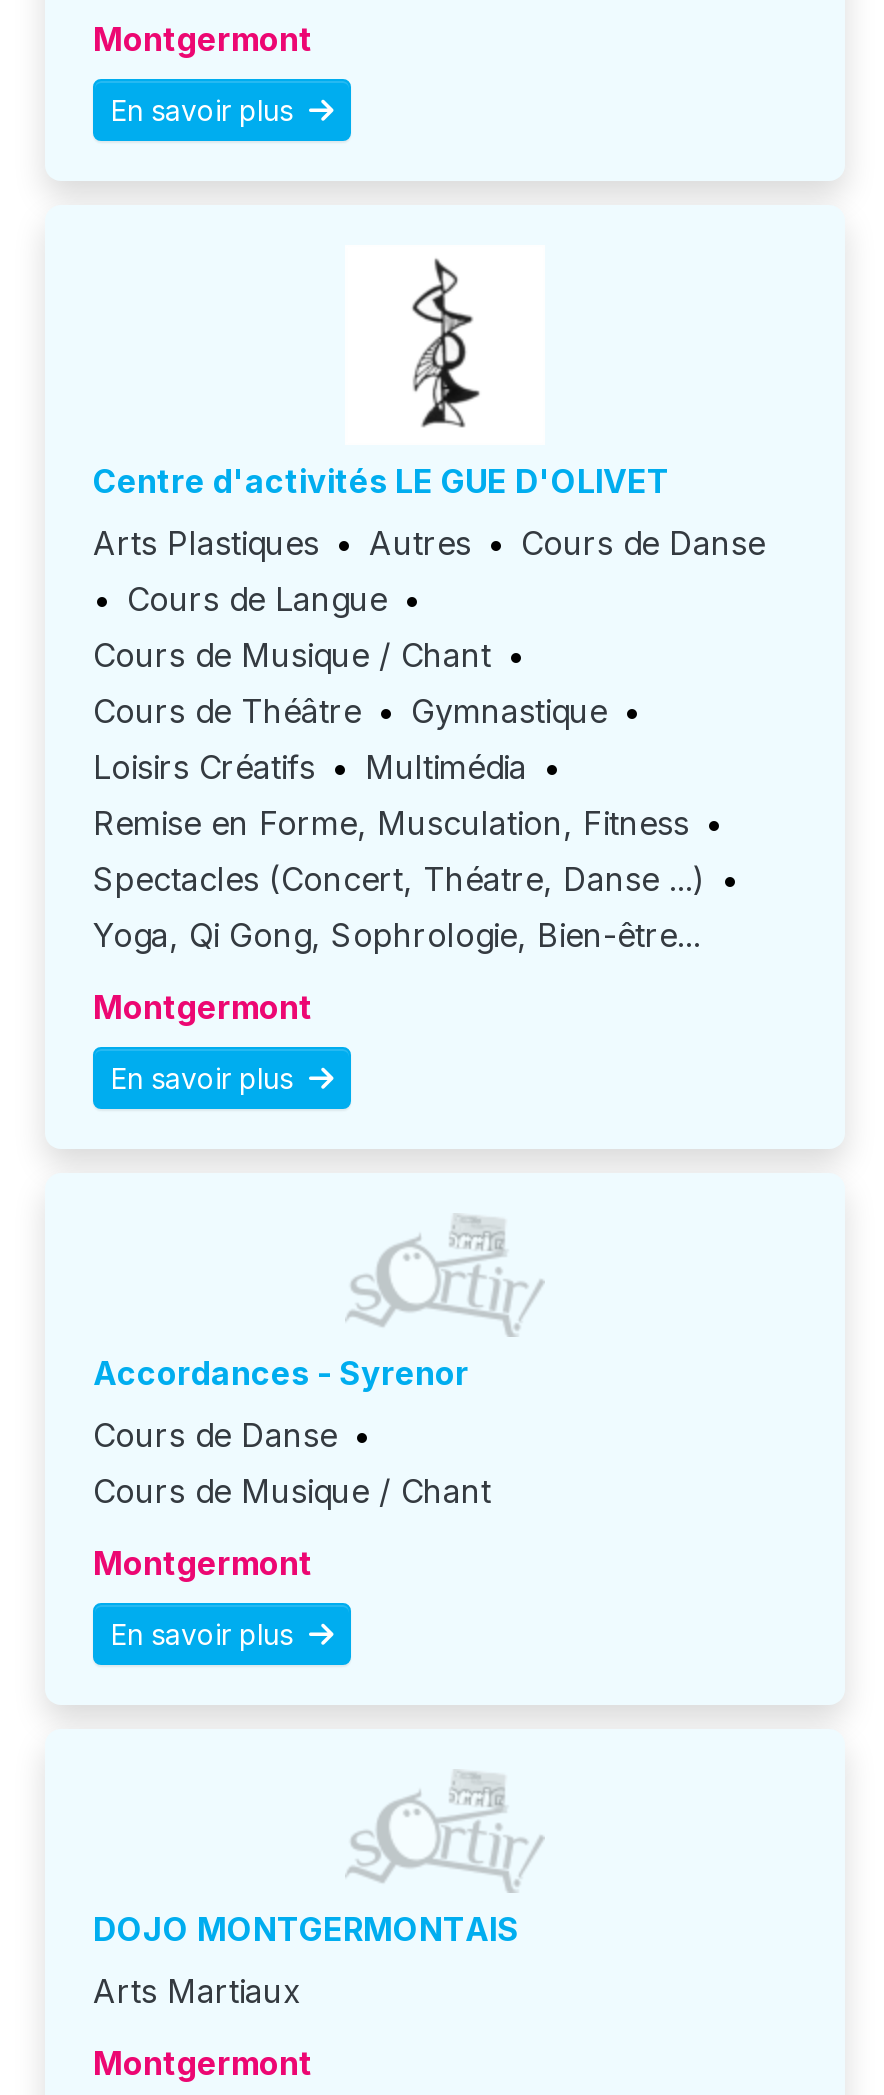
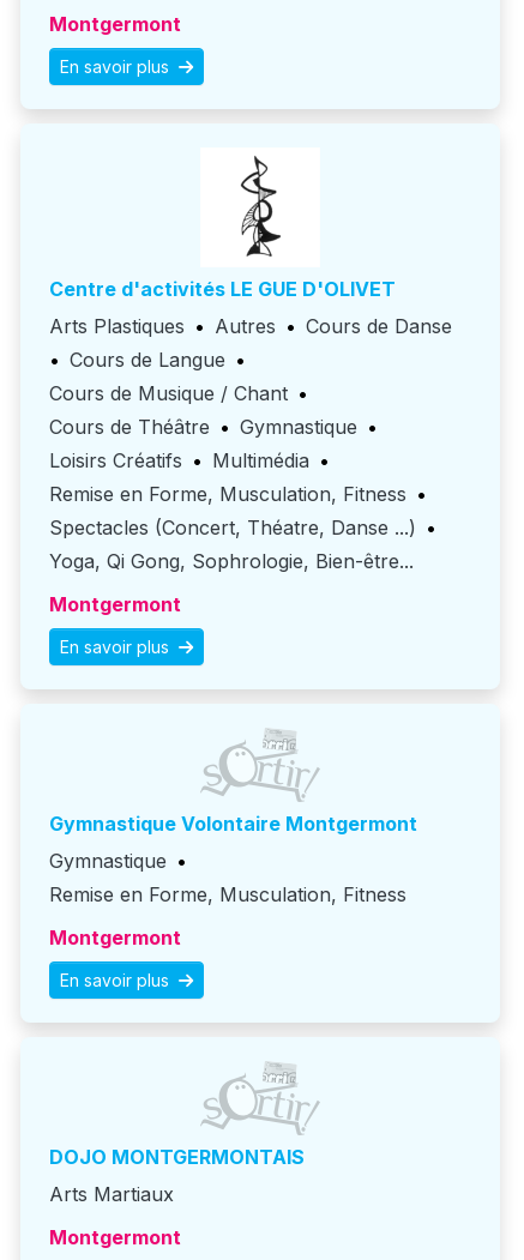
- Accordances - Syrenor
+ Gymnastique Volontaire Montgermont

- Cours de Danse •
- Cours de Musique / Chant
+ Gymnastique •
+ Remise en Forme, Musculation, Fitness
